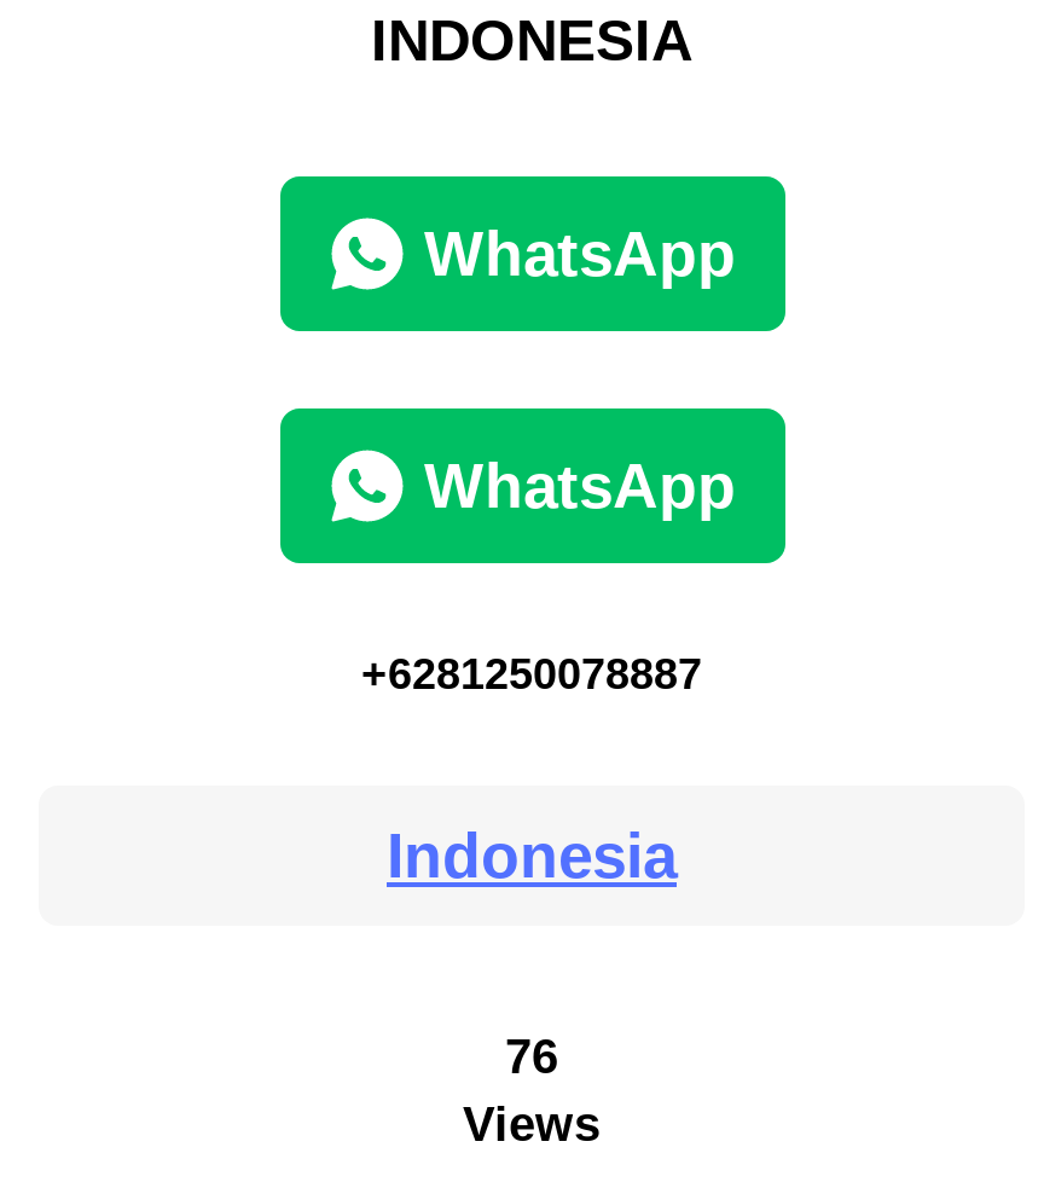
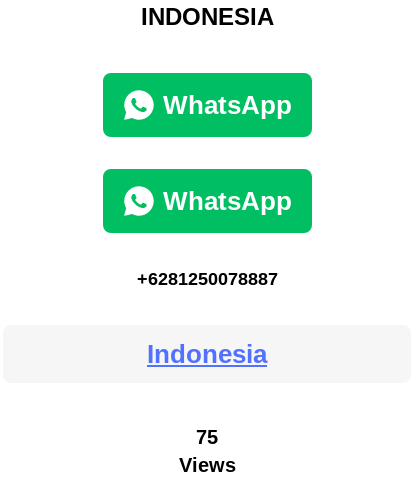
- 76
+ 75
